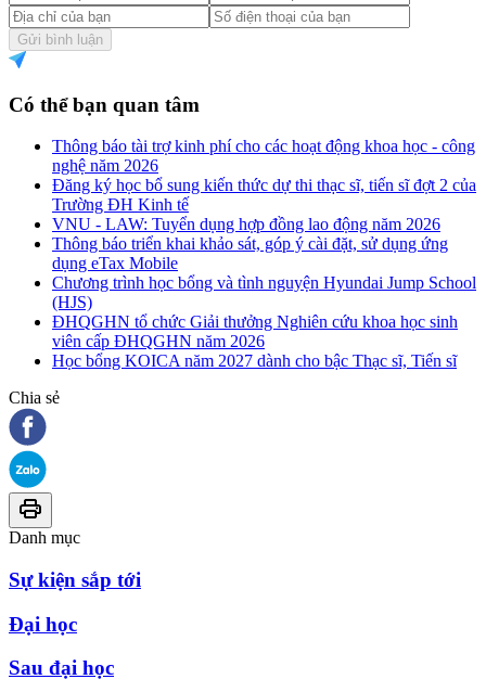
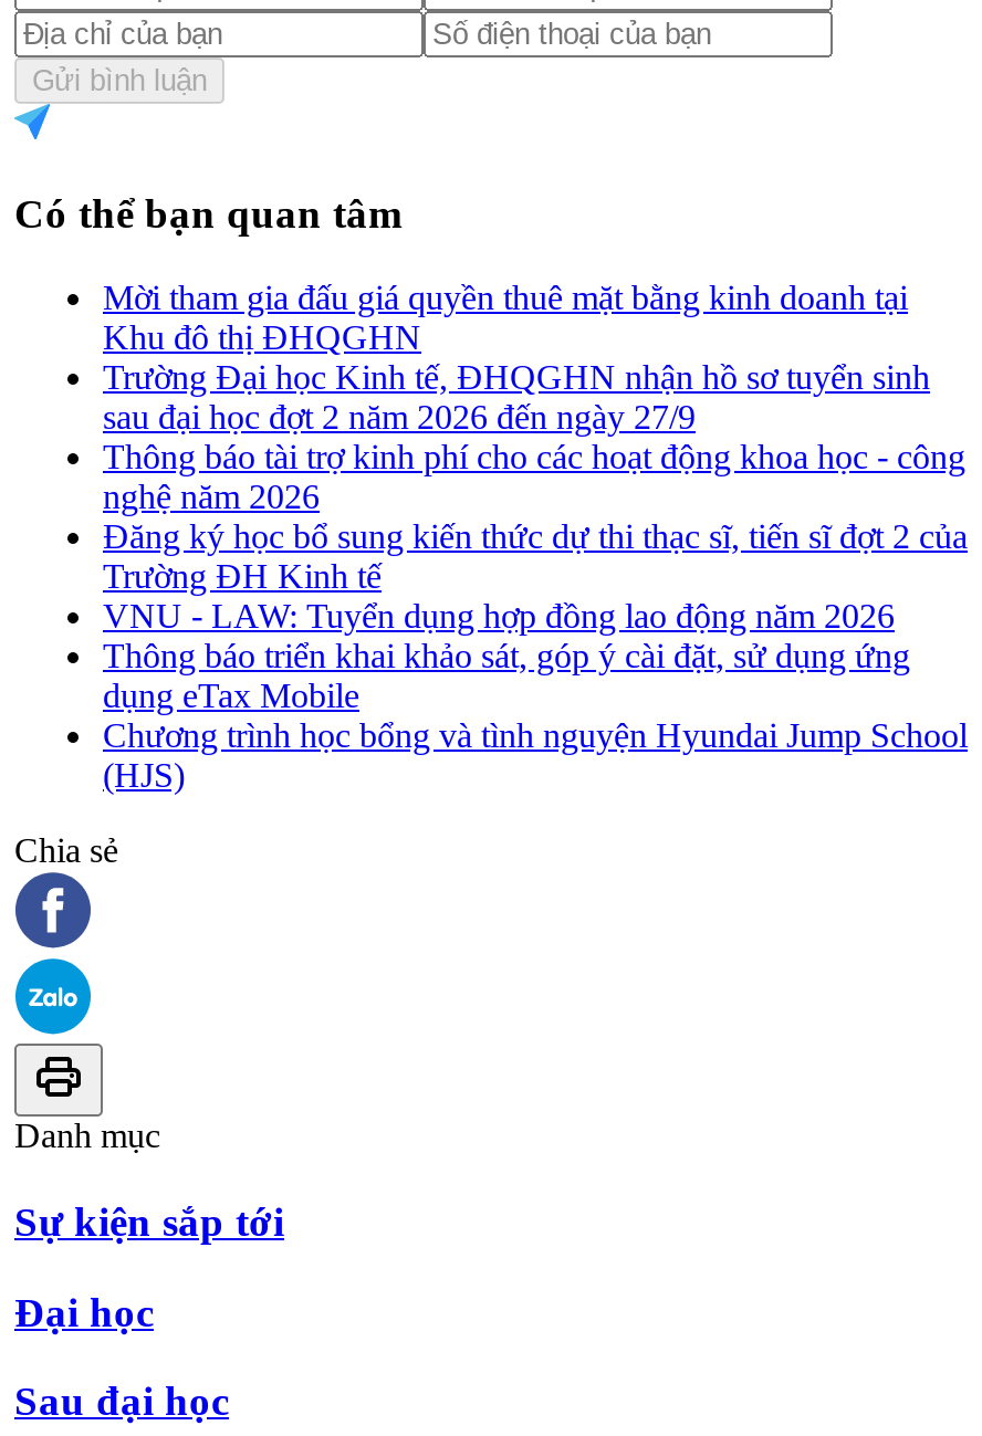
+ Mời tham gia đấu giá quyền thuê mặt bằng kinh doanh tại
+ Khu đô thị ĐHQGHN
+ Trường Đại học Kinh tế, ĐHQGHN nhận hồ sơ tuyển sinh
+ sau đại học đợt 2 năm 2026 đến ngày 27/9

moved down: Thông báo tài trợ kinh phí cho các hoạt động khoa học - công | nghệ năm 2026 | Đăng ký học bổ sung kiến thức dự thi thạc sĩ, tiến sĩ đợt 2 của | ... | Chương trình học bổng và tình nguyện Hyundai Jump School | (HJS)

- ĐHQGHN tổ chức Giải thưởng Nghiên cứu khoa học sinh
- viên cấp ĐHQGHN năm 2026
- Học bổng KOICA năm 2027 dành cho bậc Thạc sĩ, Tiến sĩ
